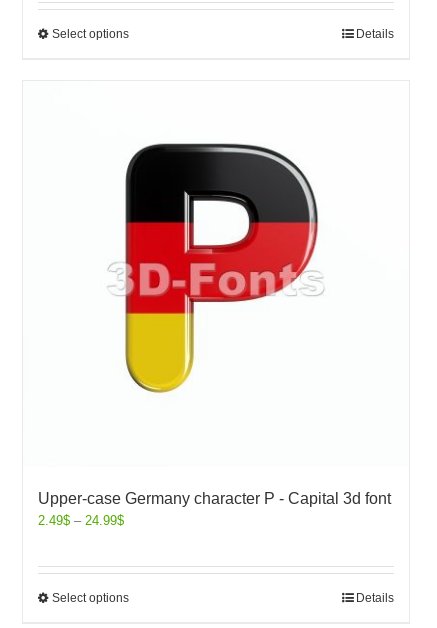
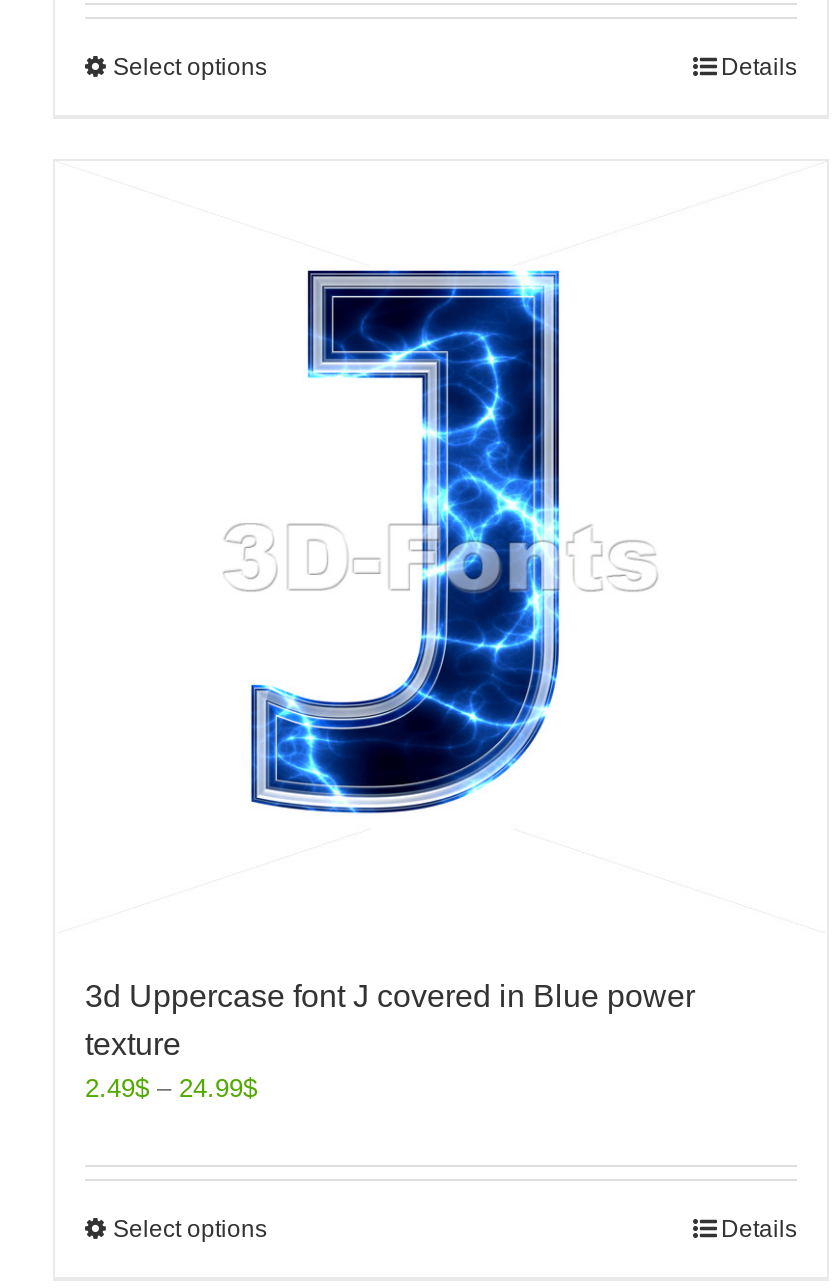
- [image]
+ [image]

- Upper-case Germany character P - Capital 3d font
+ 3d Uppercase font J covered in Blue power
+ texture
